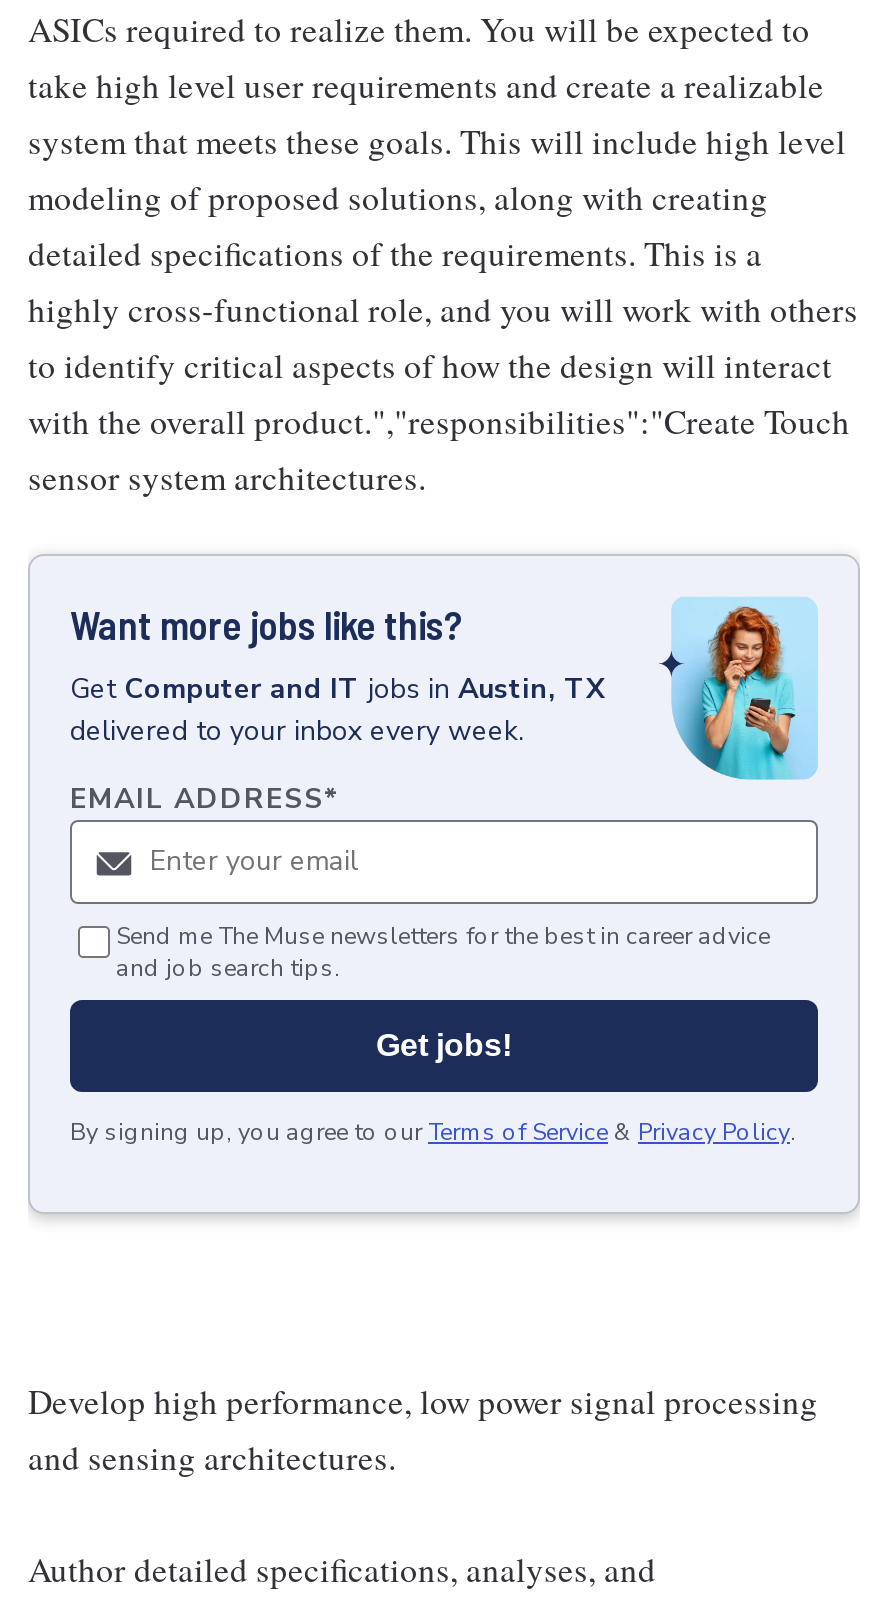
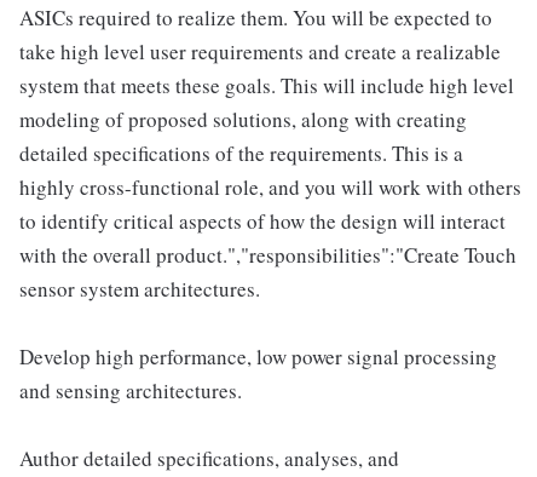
- [image]
- Want more jobs like this?
- Get Computer and IT jobs in Austin, TX
- delivered to your inbox every week.
- EMAIL ADDRESS*

- Send me The Muse newsletters for the best in career advice
- and job search tips.
- Get jobs!
- By signing up, you agree to our Terms of Service & Privacy Policy.
